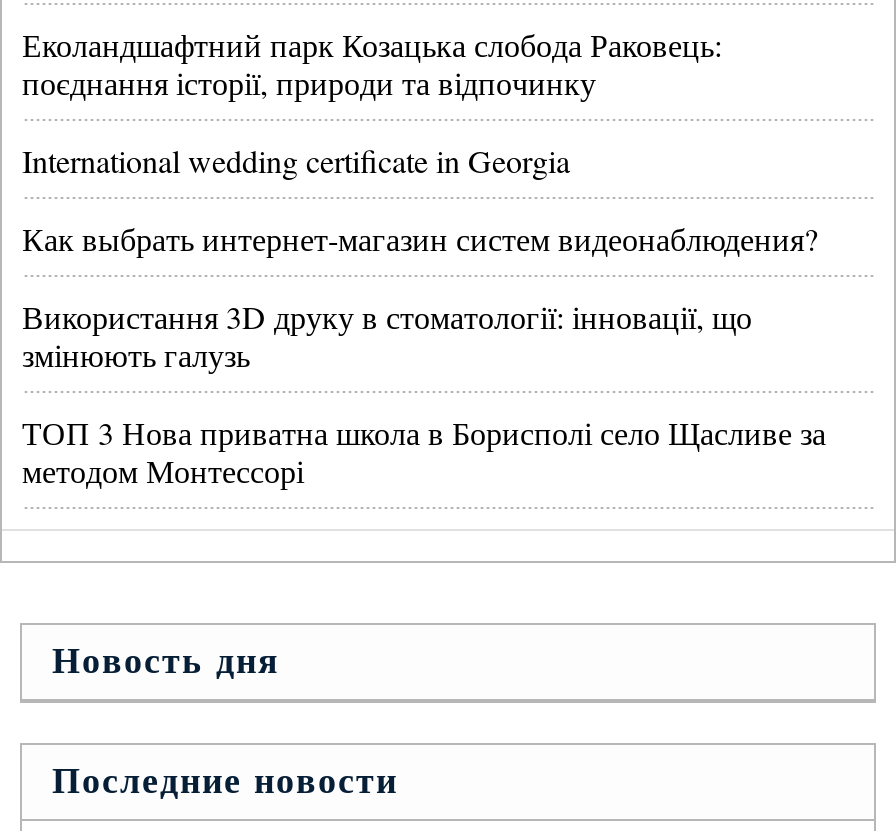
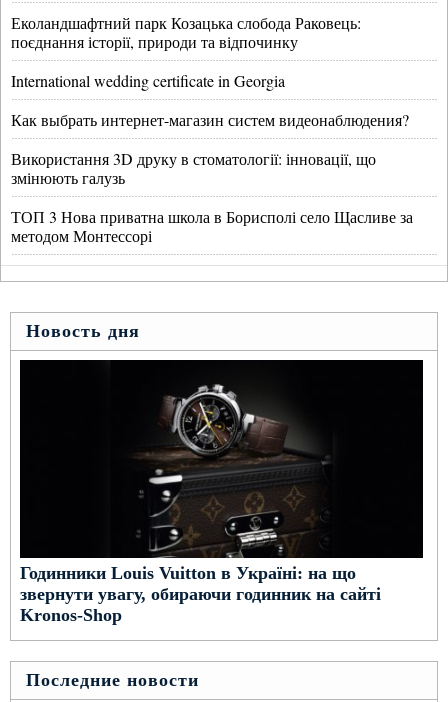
+ [image]
+ Годинники Louis Vuitton в Україні: на що
+ звернути увагу, обираючи годинник на сайті
+ Kronos-Shop
